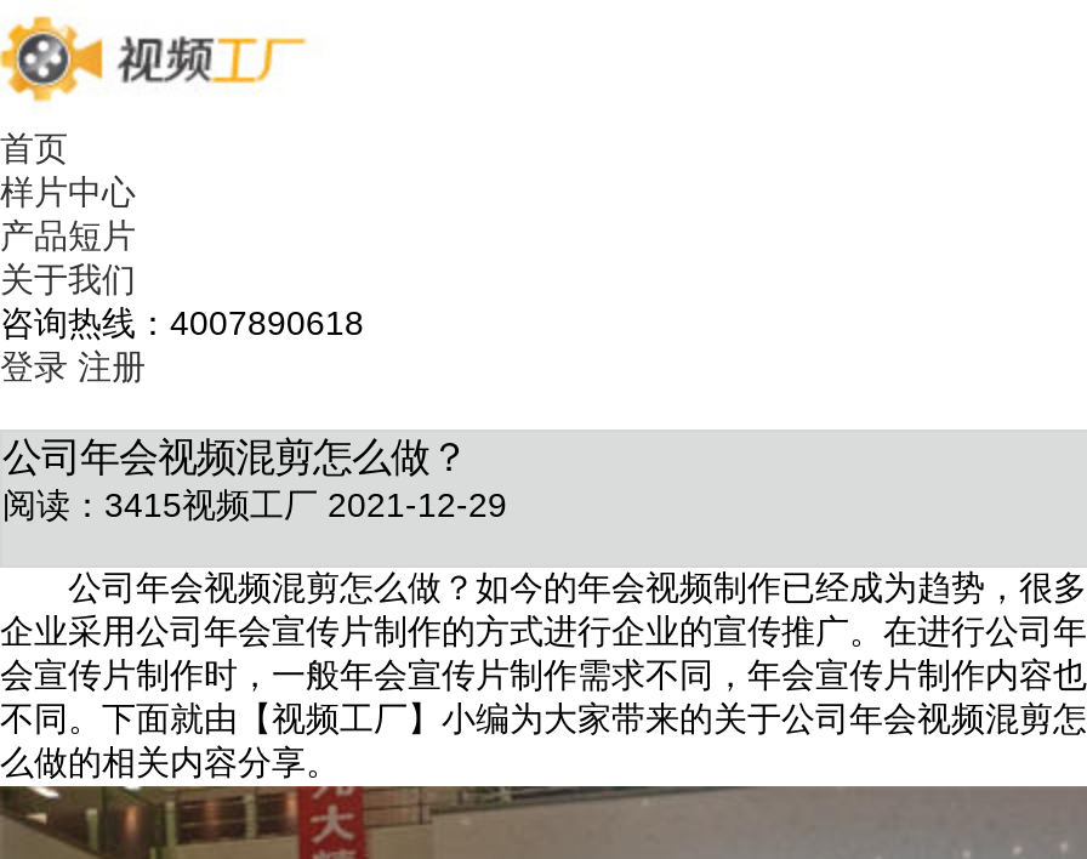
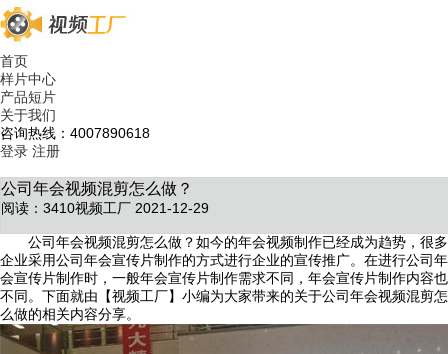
- 阅读：3415视频工厂 2021-12-29
+ 阅读：3410视频工厂 2021-12-29
